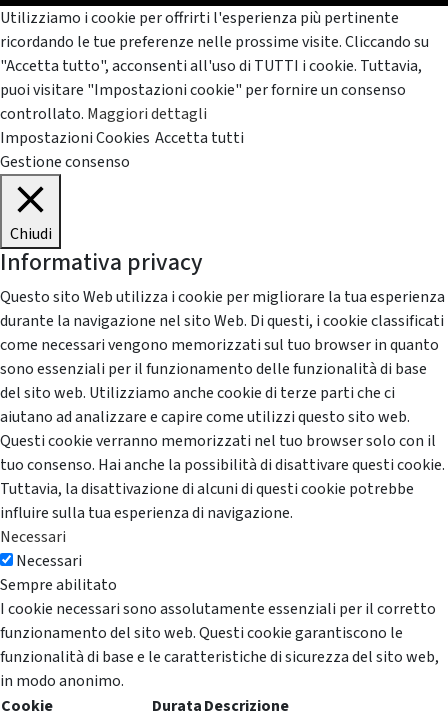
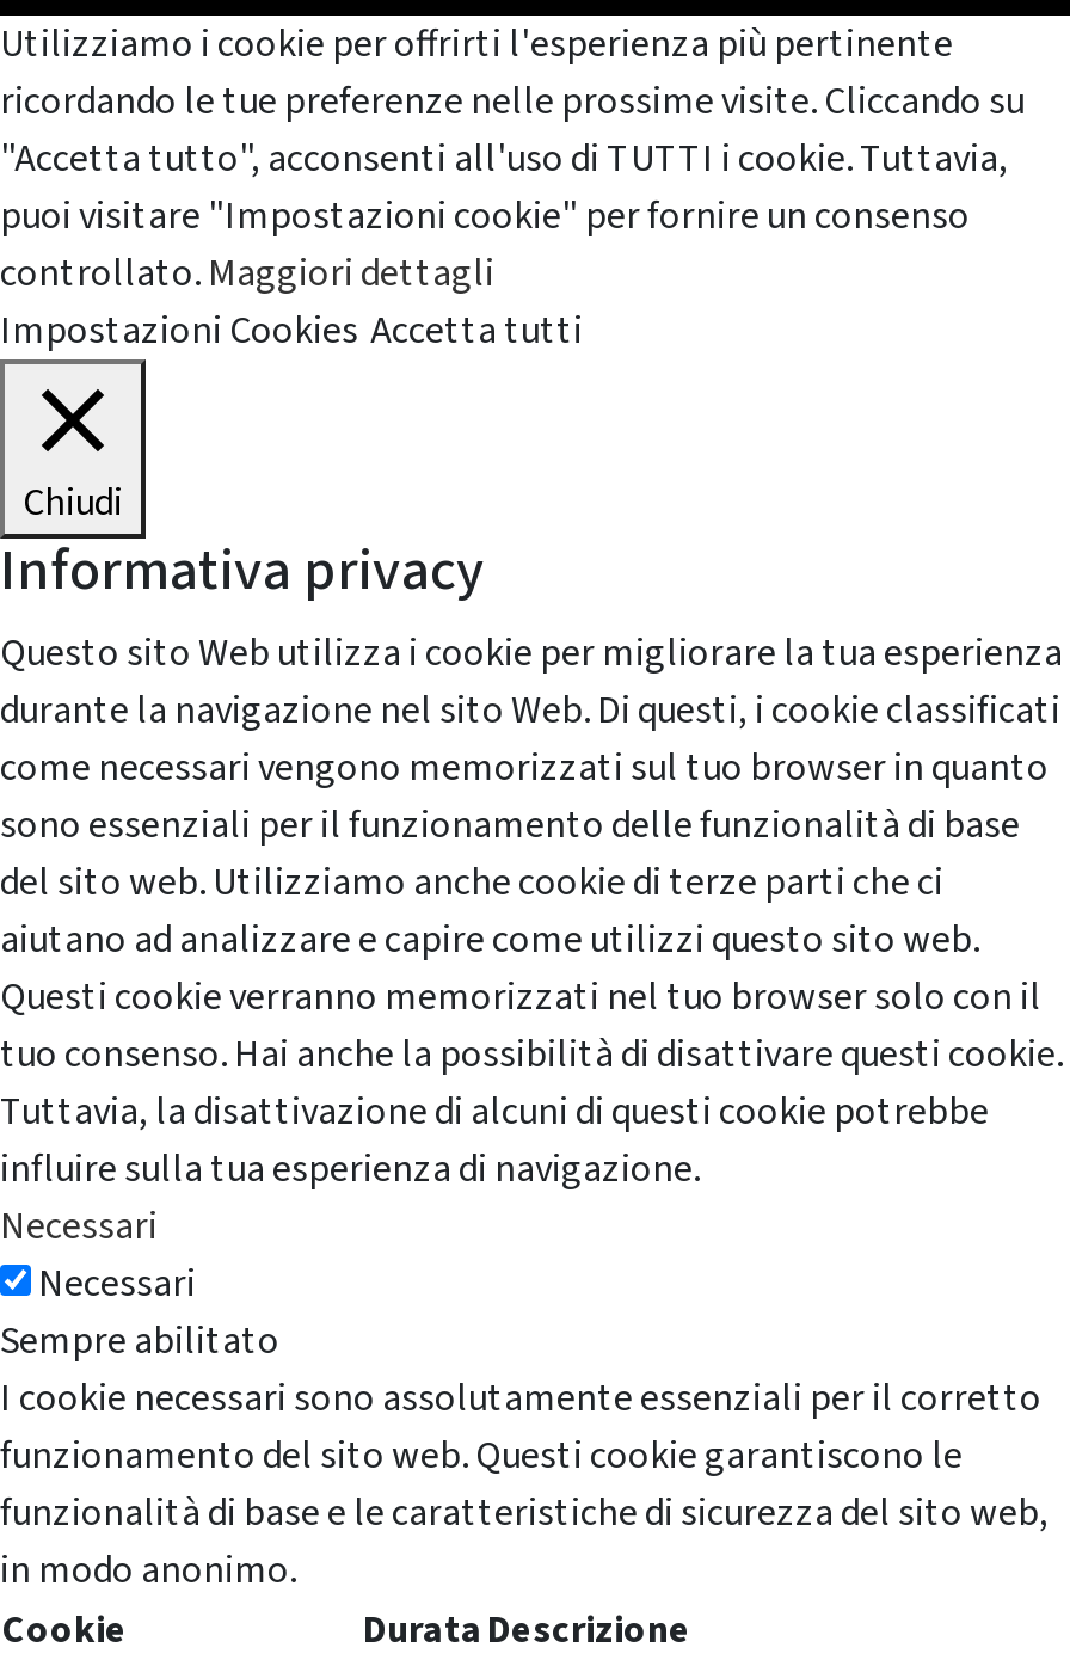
- Gestione consenso
